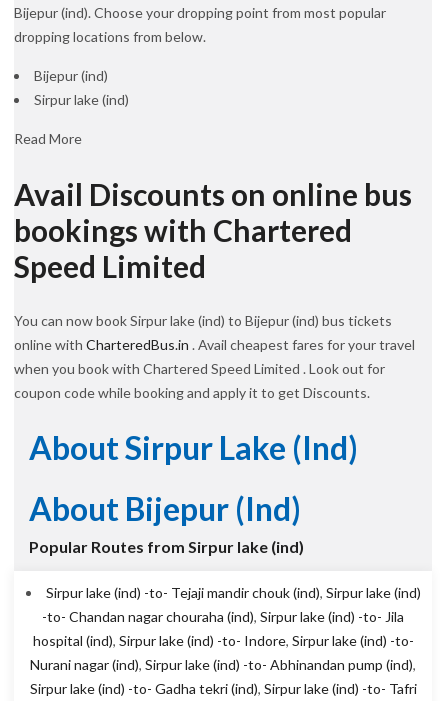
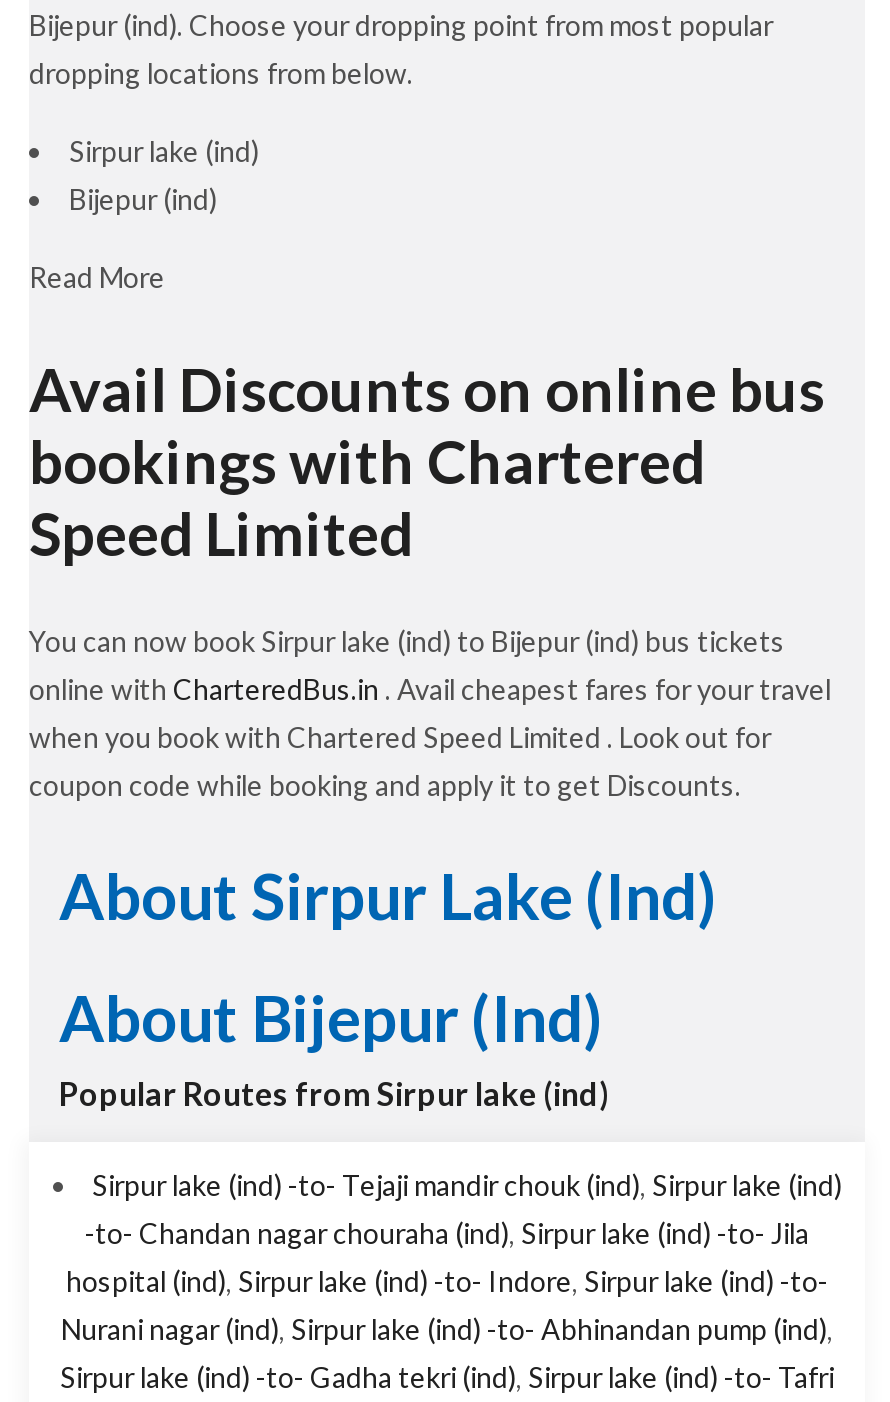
moved down: Bijepur (ind)

moved up: Sirpur lake (ind)
